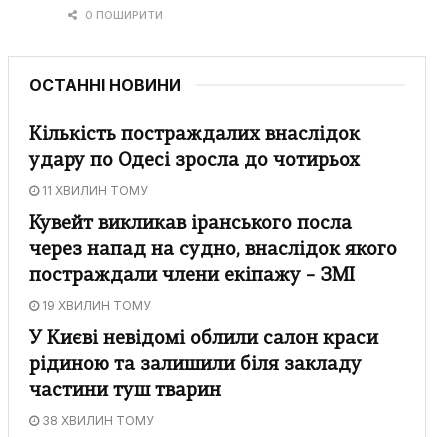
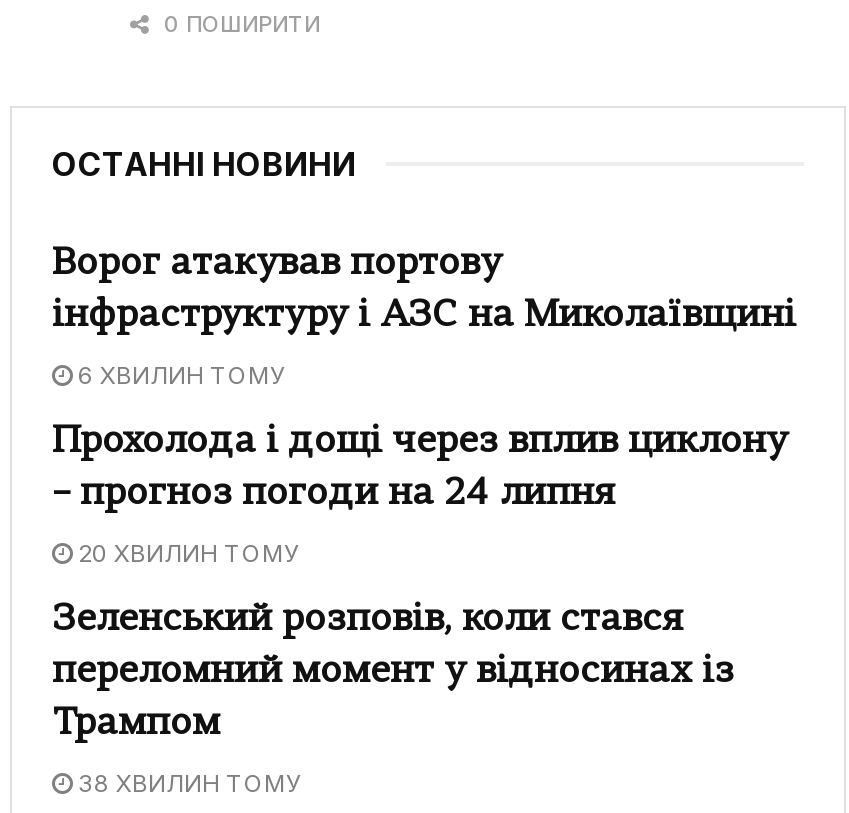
- Кількість постраждалих внаслідок
- удару по Одесі зросла до чотирьох
+ Ворог атакував портову
+ інфраструктуру і АЗС на Миколаївщині

- 11 ХВИЛИН ТОМУ
+ 6 ХВИЛИН ТОМУ

- Кувейт викликав іранського посла
- через напад на судно, внаслідок якого
- постраждали члени екіпажу – ЗМІ
+ Прохолода і дощі через вплив циклону
+ – прогноз погоди на 24 липня

- 19 ХВИЛИН ТОМУ
+ 20 ХВИЛИН ТОМУ

- У Києві невідомі облили салон краси
- рідиною та залишили біля закладу
- частини туш тварин
+ Зеленський розповів, коли стався
+ переломний момент у відносинах із
+ Трампом
